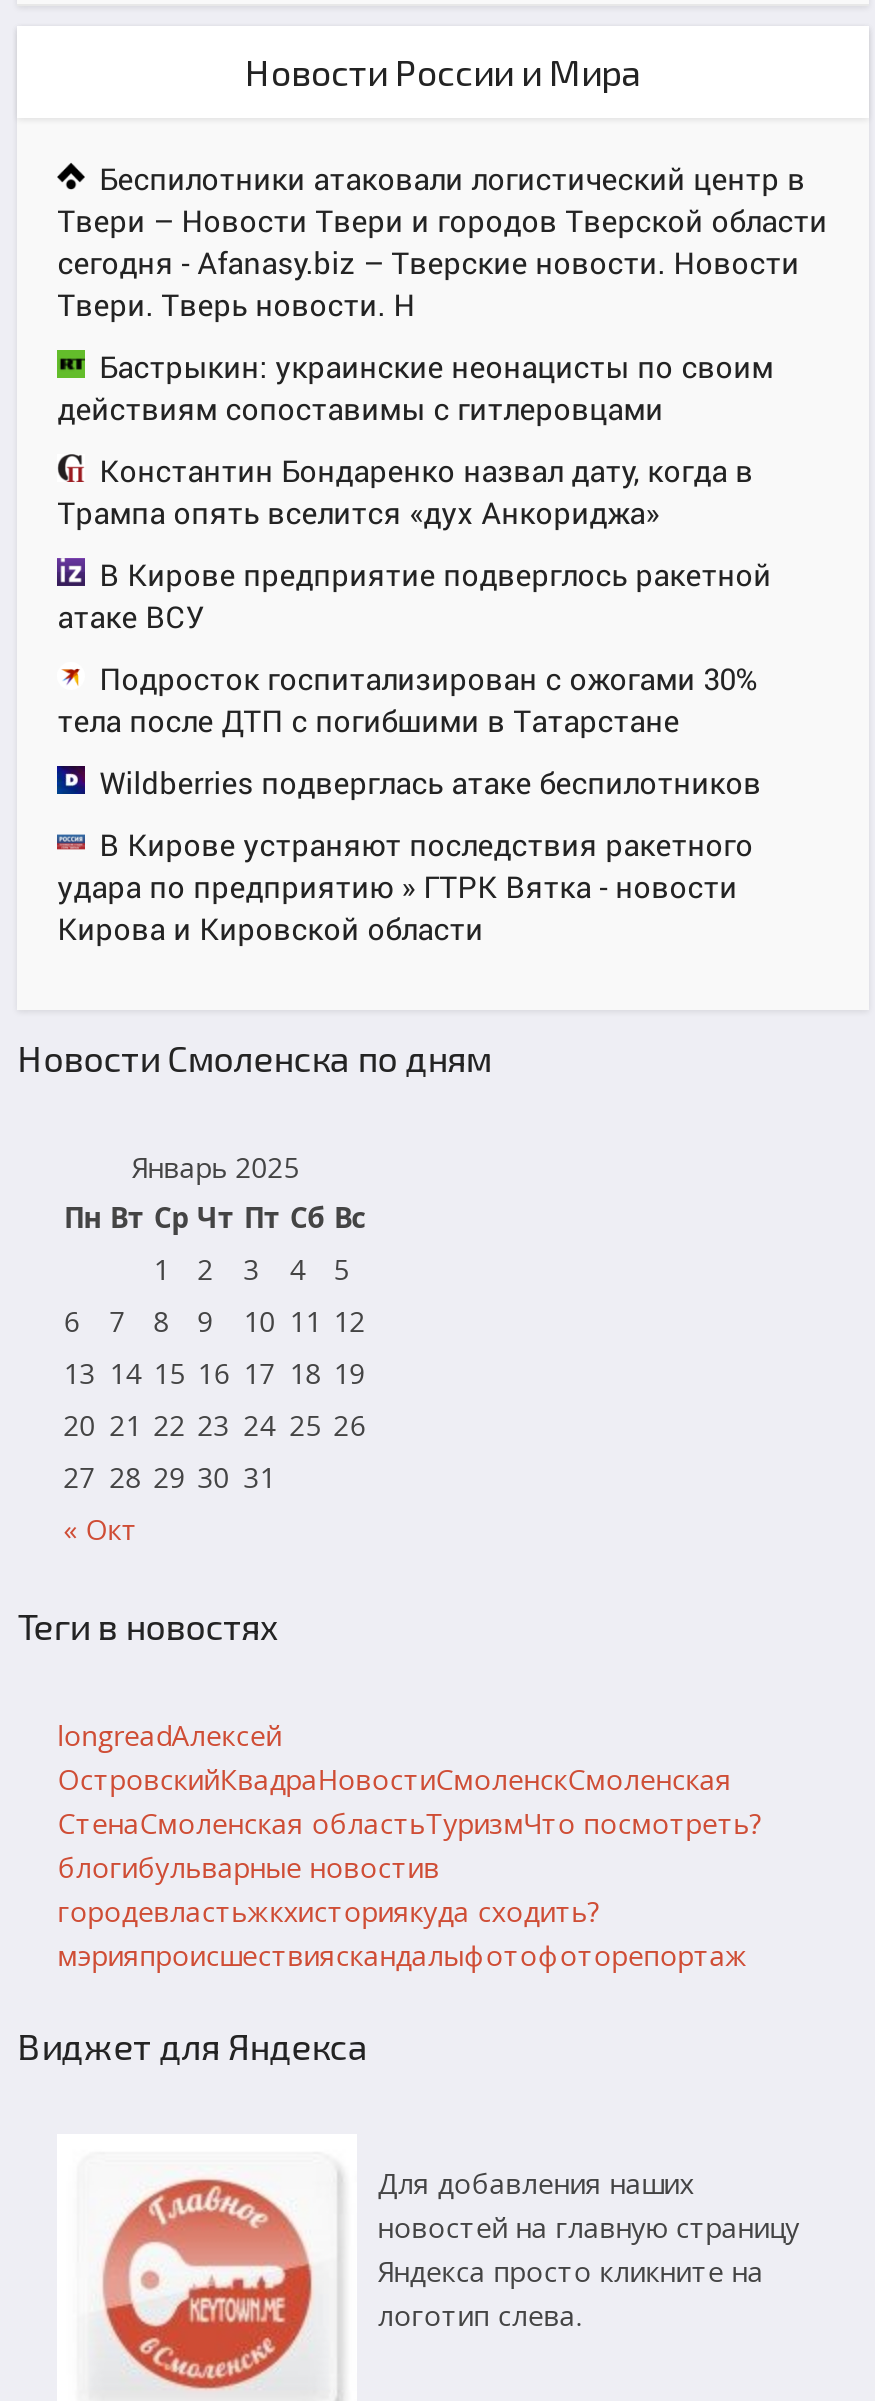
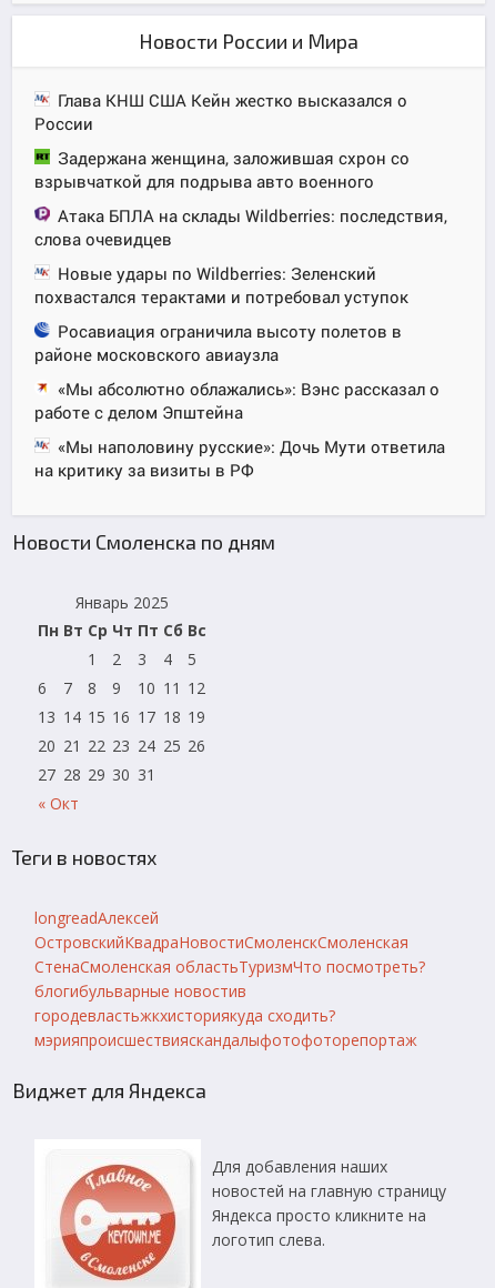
- Беспилотники атаковали логистический центр в
- Твери – Новости Твери и городов Тверской области
- сегодня - Afanasy.biz – Тверские новости. Новости
- Твери. Тверь новости. Н
+ Глава КНШ США Кейн жестко высказался о
+ России

- Бастрыкин: украинские неонацисты по своим
- действиям сопоставимы с гитлеровцами
+ Задержана женщина, заложившая схрон со
+ взрывчаткой для подрыва авто военного

- Константин Бондаренко назвал дату, когда в
- Трампа опять вселится «дух Анкориджа»
+ Атака БПЛА на склады Wildberries: последствия,
+ слова очевидцев

- В Кирове предприятие подверглось ракетной
- атаке ВСУ
+ Новые удары по Wildberries: Зеленский
+ похвастался терактами и потребовал уступок

- Подросток госпитализирован с ожогами 30%
- тела после ДТП с погибшими в Татарстане
+ Росавиация ограничила высоту полетов в
+ районе московского авиаузла

- Wildberries подверглась атаке беспилотников
+ «Мы абсолютно облажались»: Вэнс рассказал о
+ работе с делом Эпштейна

- В Кирове устраняют последствия ракетного
- удара по предприятию » ГТРК Вятка - новости
- Кирова и Кировской области
+ «Мы наполовину русские»: Дочь Мути ответила
+ на критику за визиты в РФ
